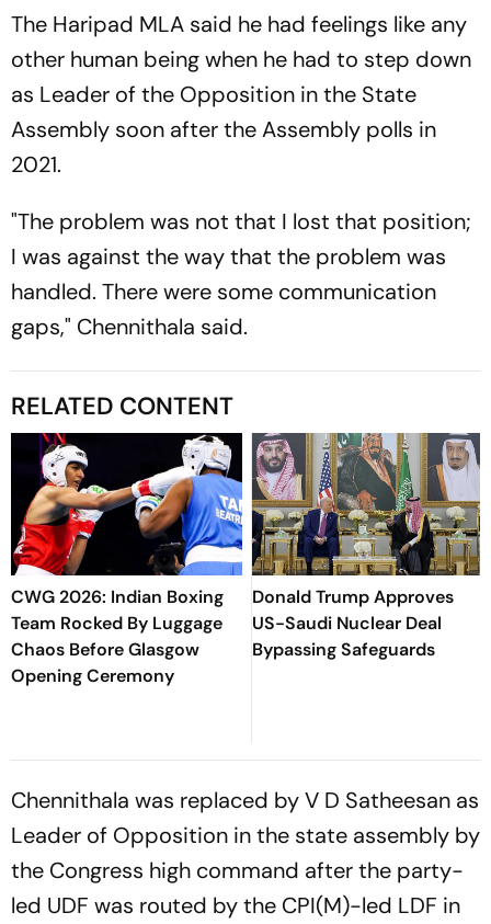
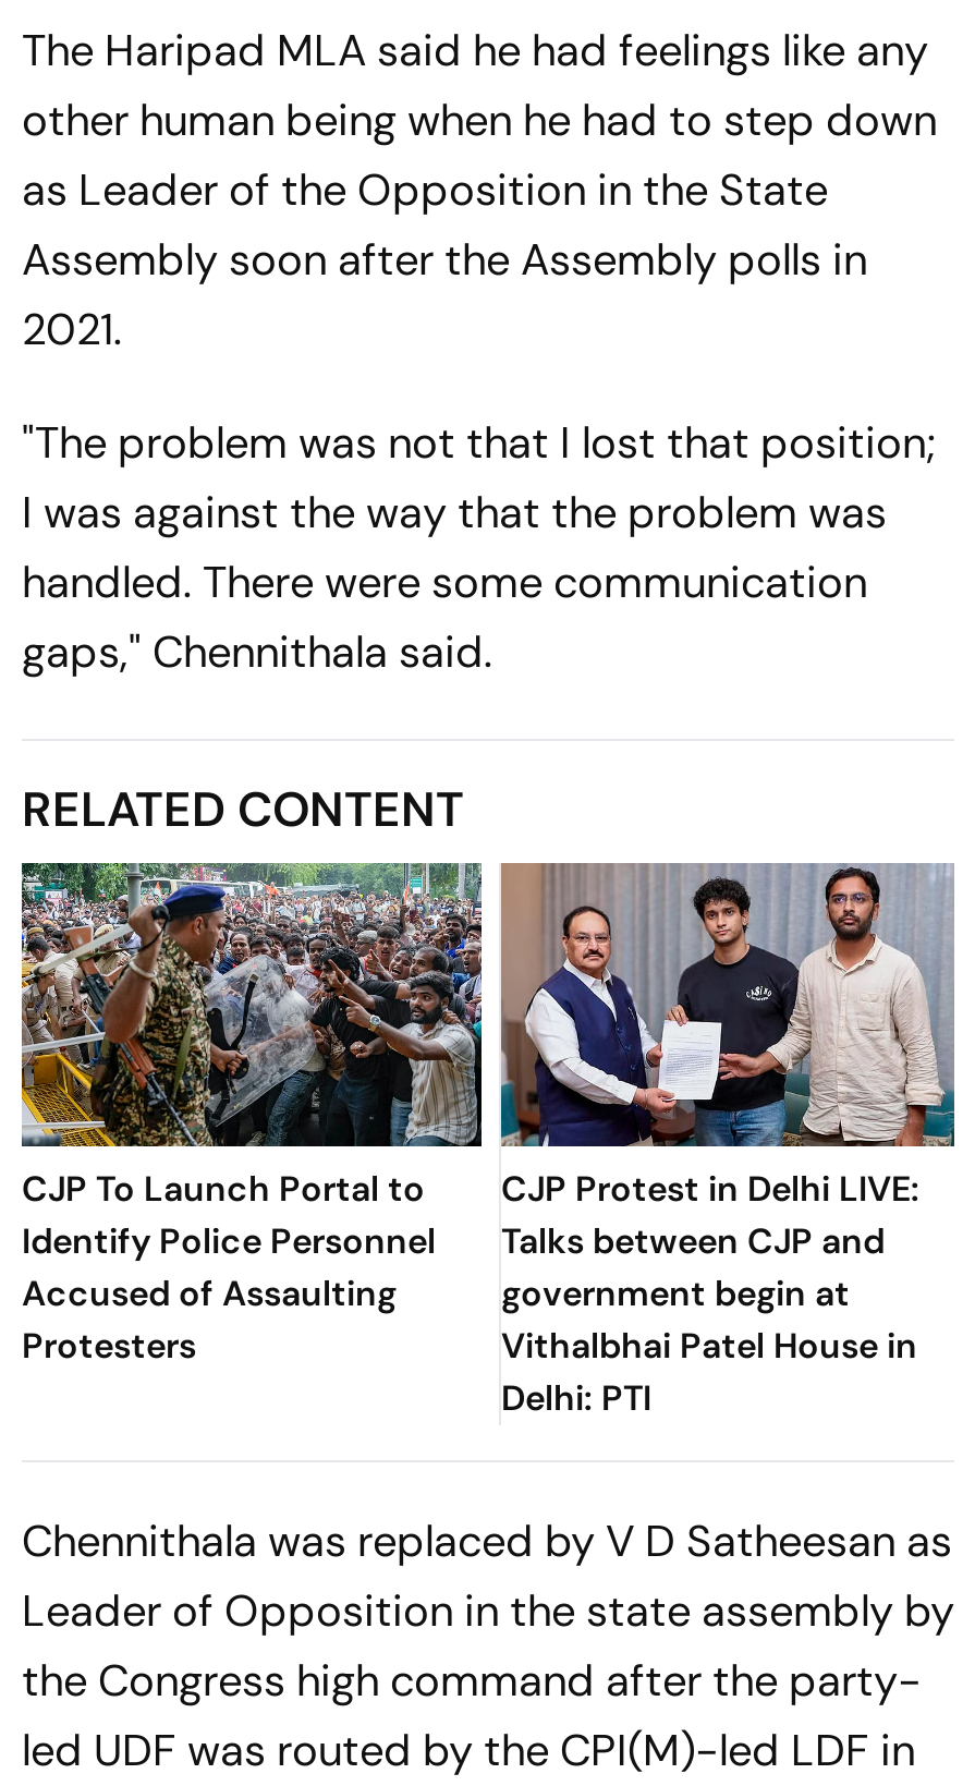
- [image]
- CWG 2026: Indian Boxing
- Team Rocked By Luggage
- Chaos Before Glasgow
- Opening Ceremony
+ [image]
+ CJP To Launch Portal to
+ Identify Police Personnel
+ Accused of Assaulting
+ Protesters

- [image]
- Donald Trump Approves
- US-Saudi Nuclear Deal
- Bypassing Safeguards
+ [image]
+ CJP Protest in Delhi LIVE:
+ Talks between CJP and
+ government begin at
+ Vithalbhai Patel House in
+ Delhi: PTI
